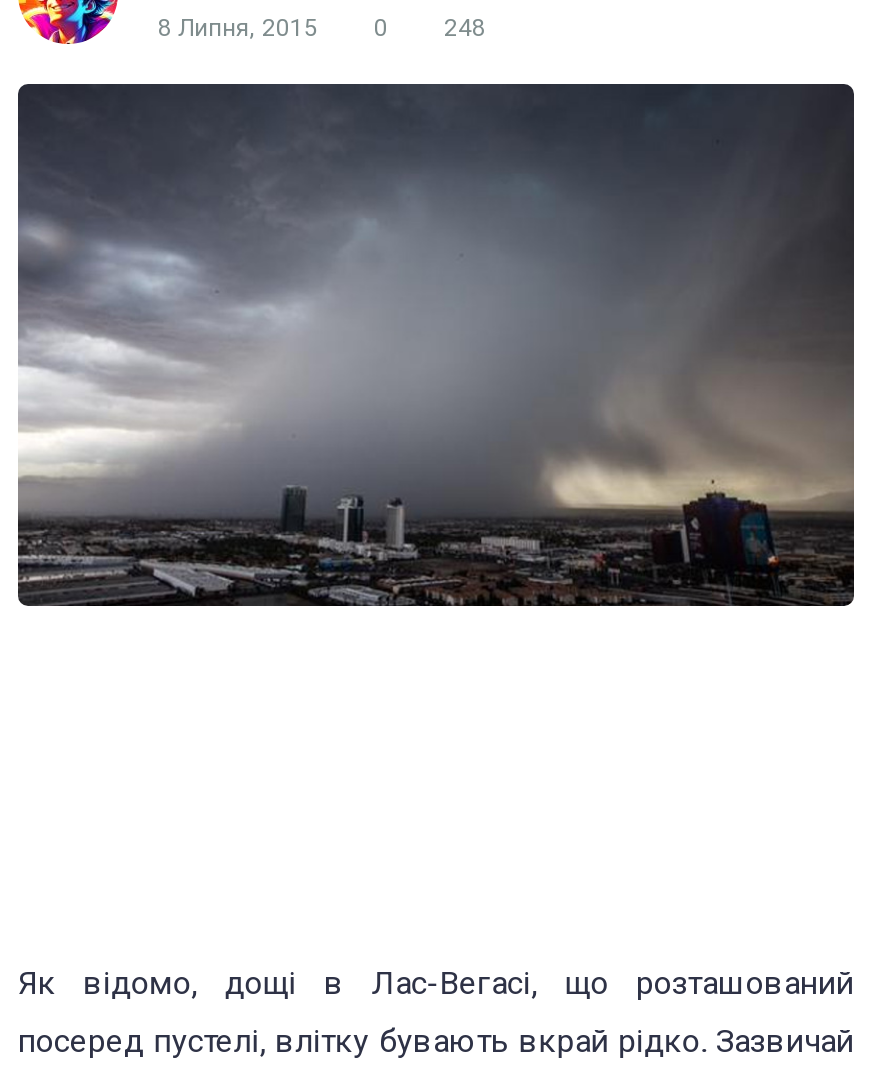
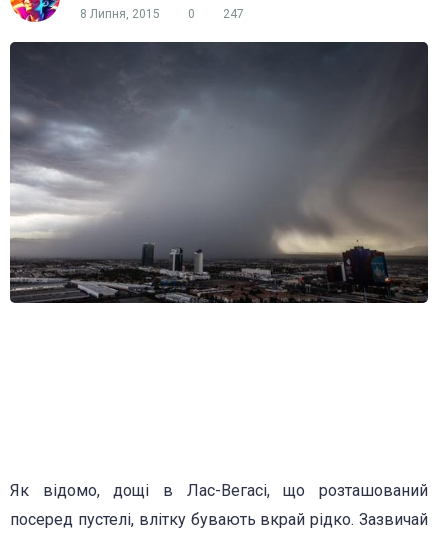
- 8 Липня, 2015 0 248
+ 8 Липня, 2015 0 247
